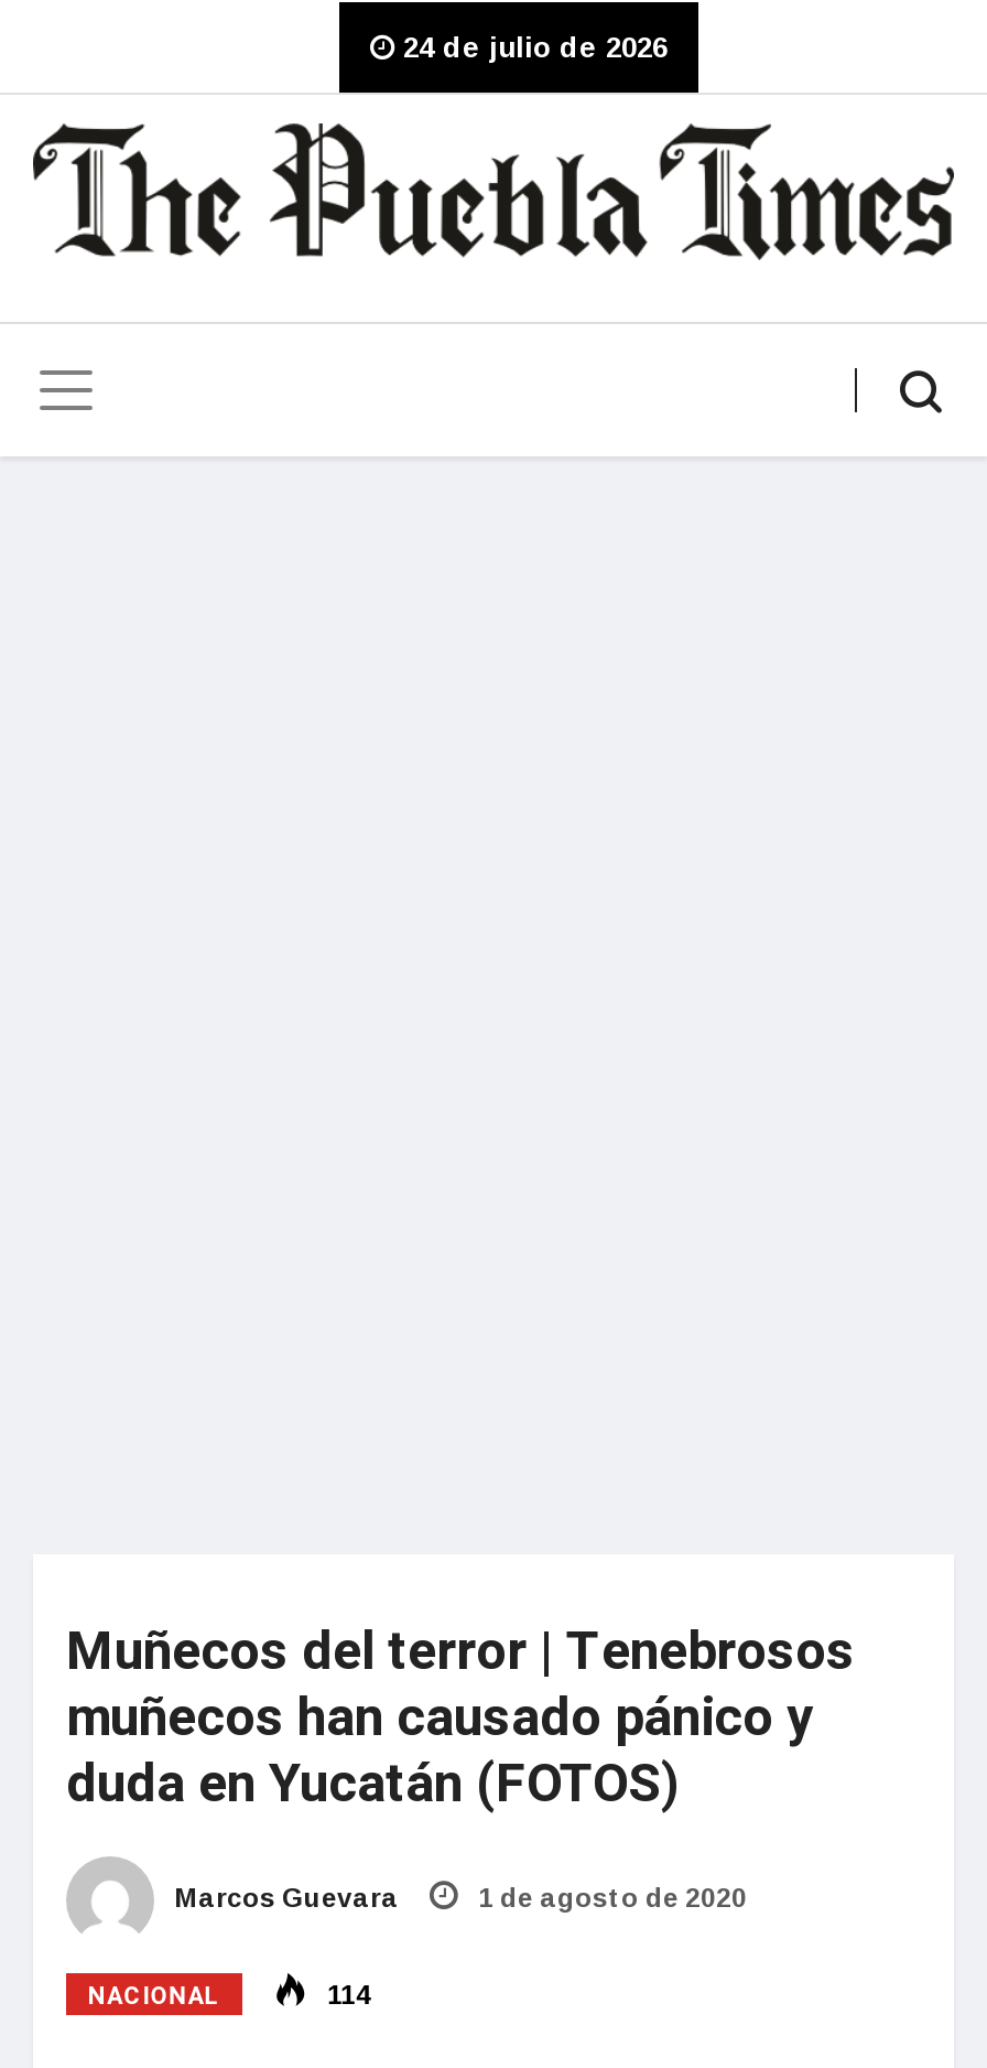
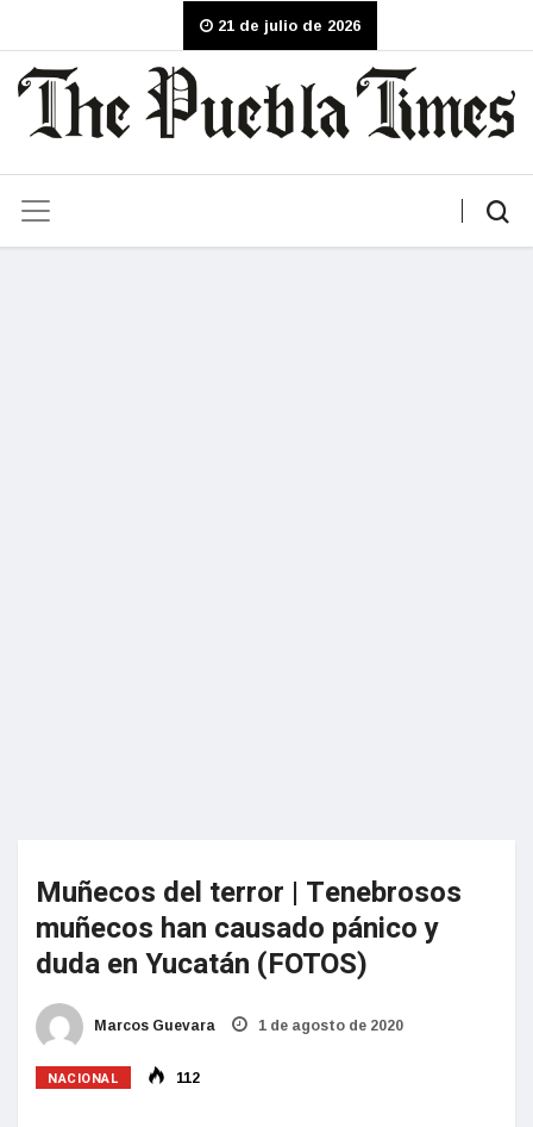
- 24 de julio de 2026
+ 21 de julio de 2026

- 114
+ 112
